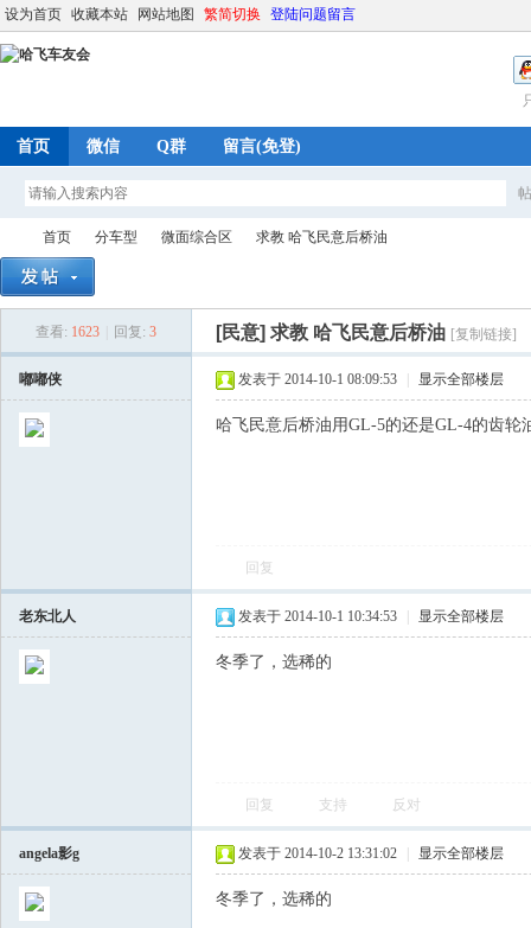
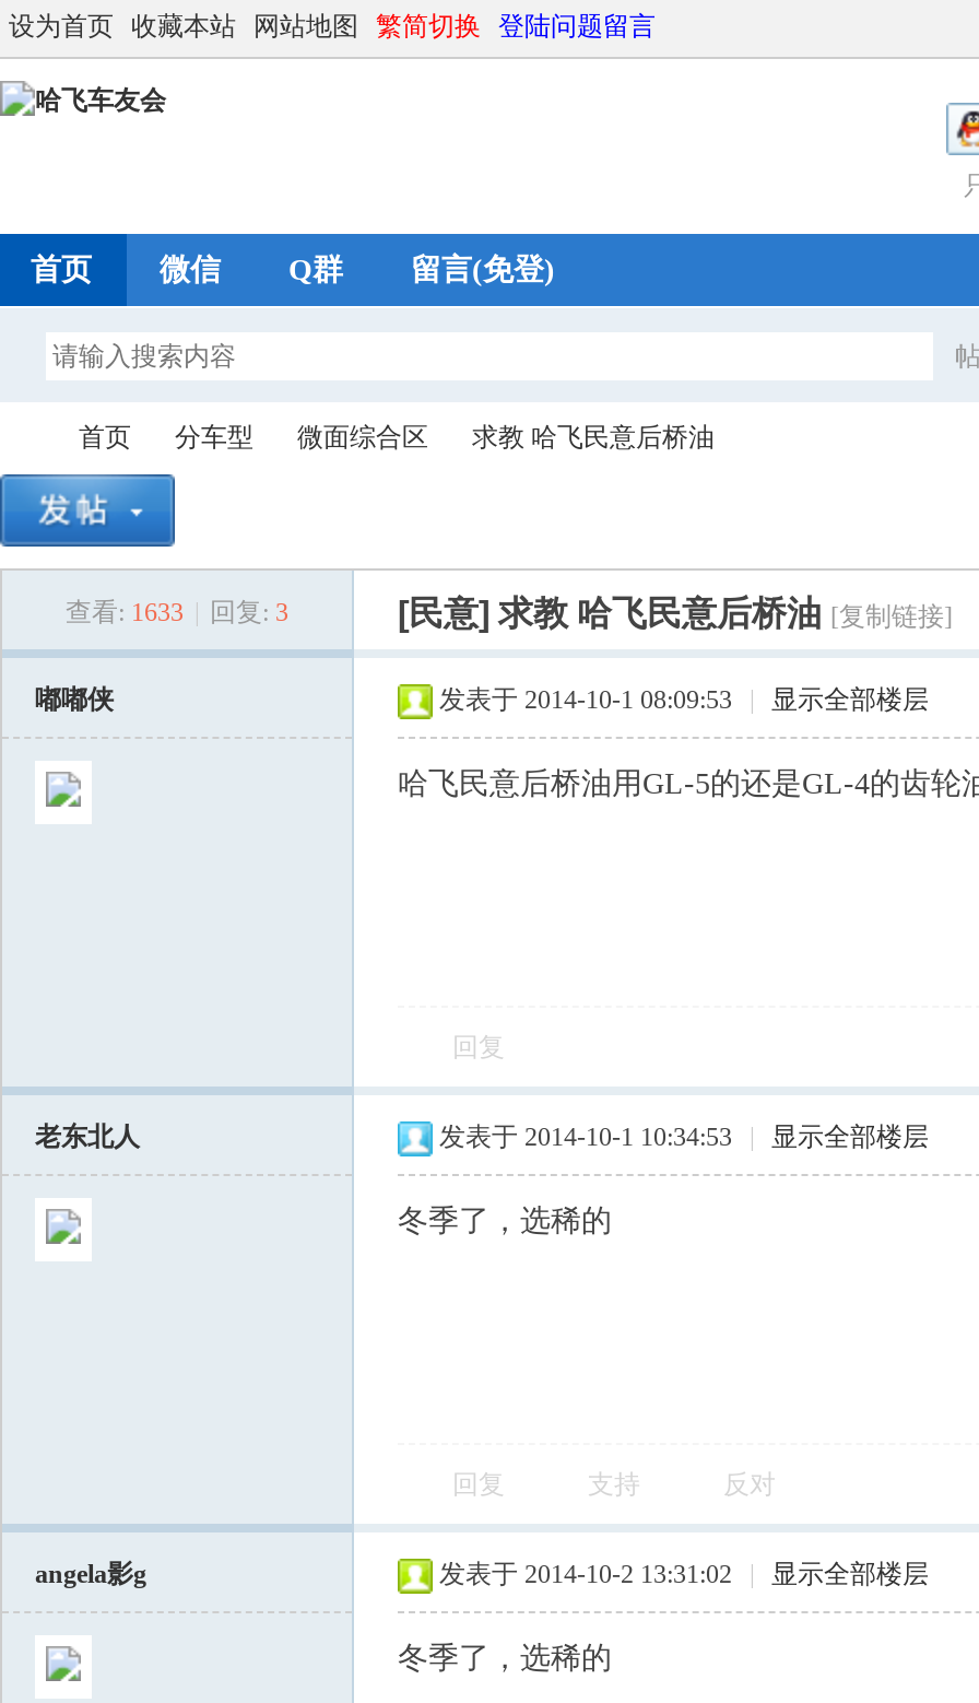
- 查看: 1623
+ 查看: 1633
